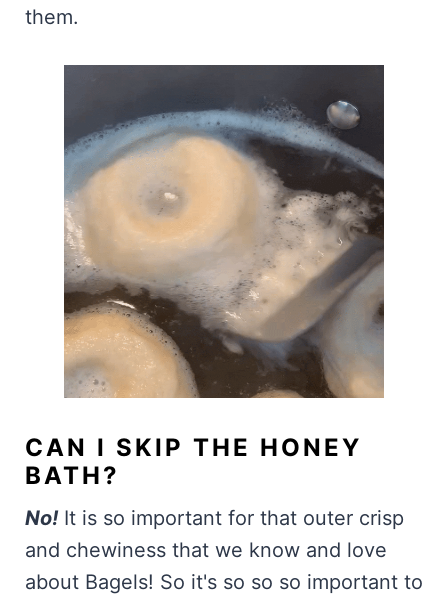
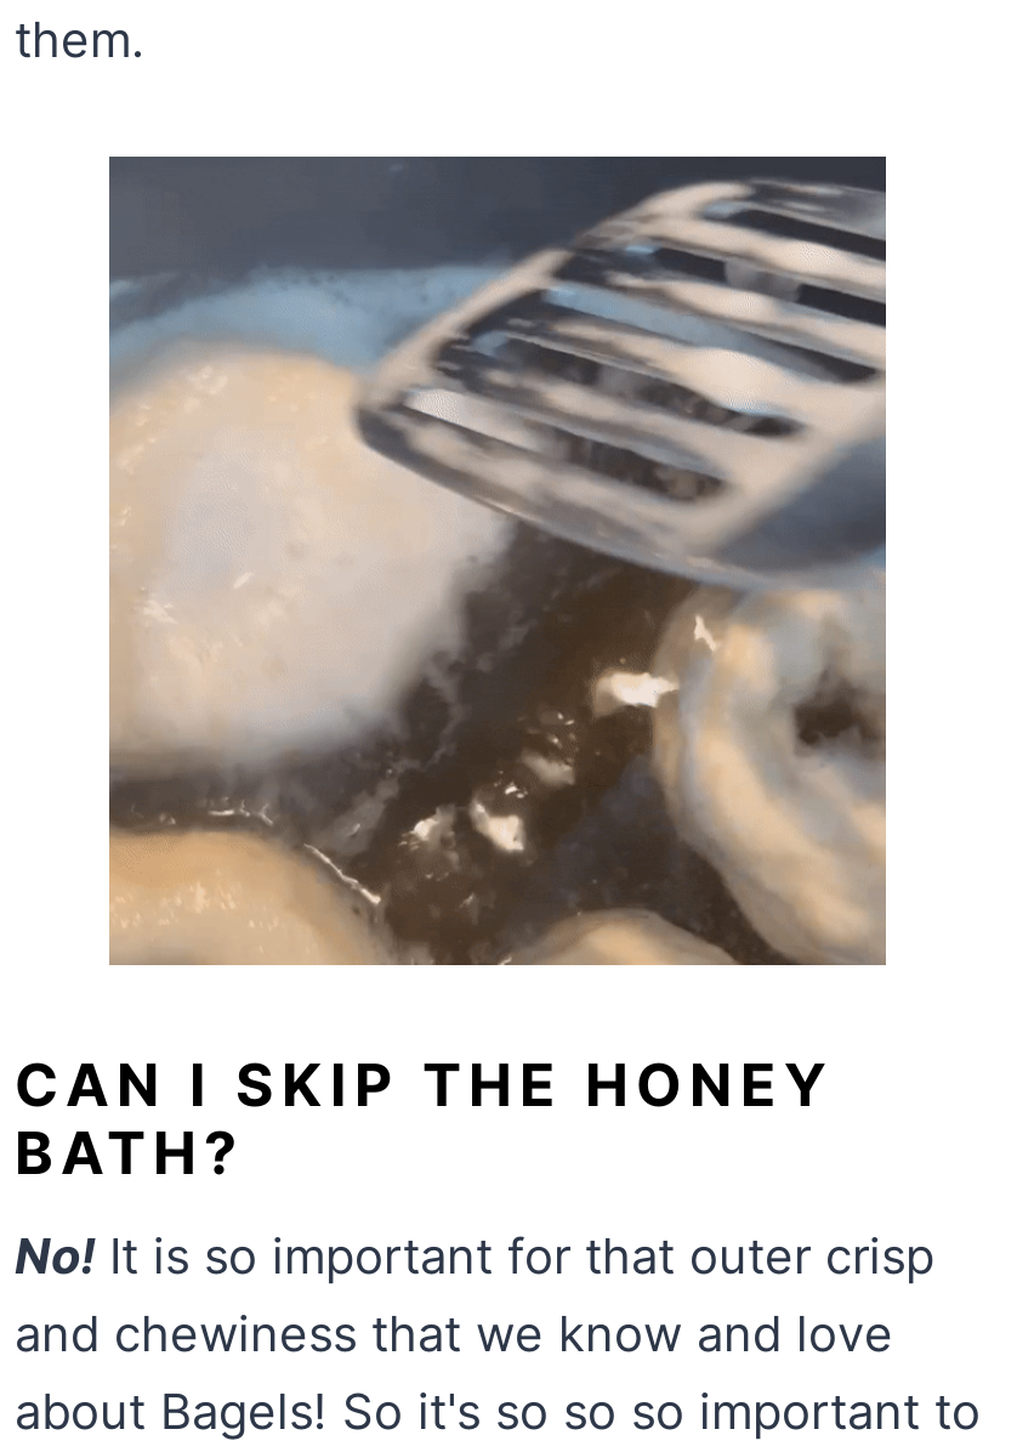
- [image]
+ [image]
